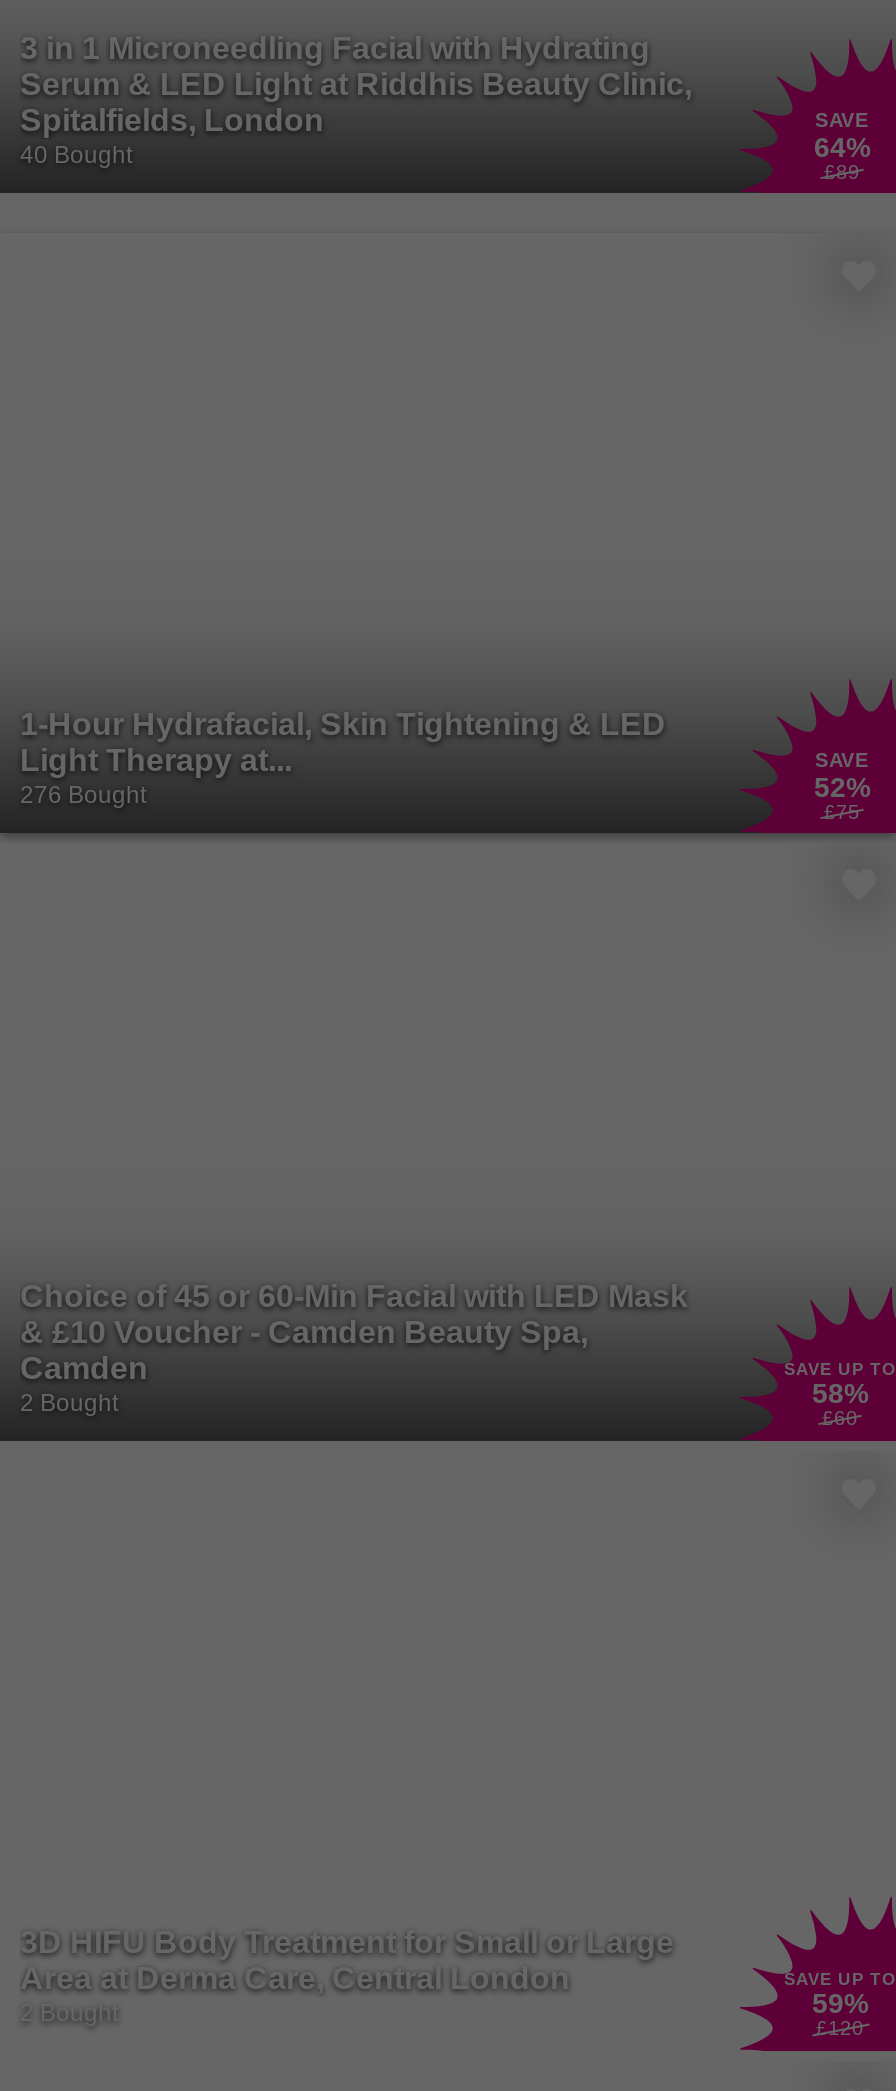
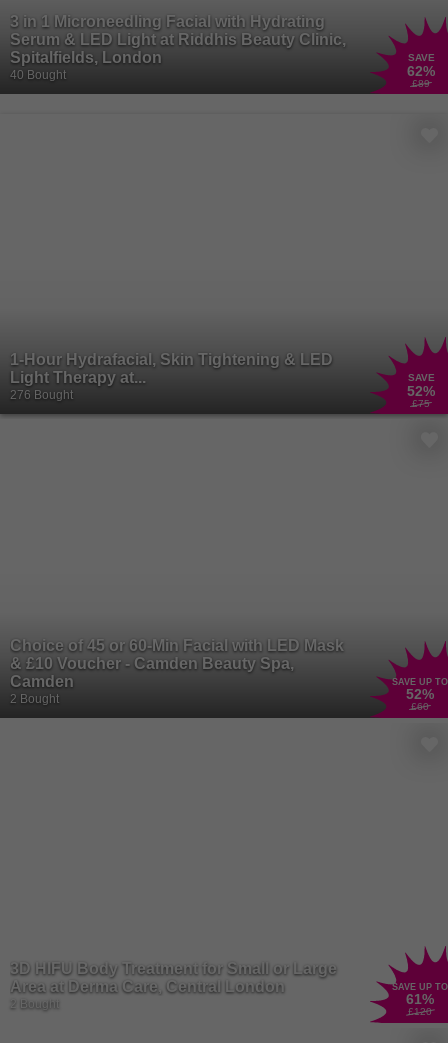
- 64%
+ 62%

- 58%
+ 52%

- 59%
+ 61%
